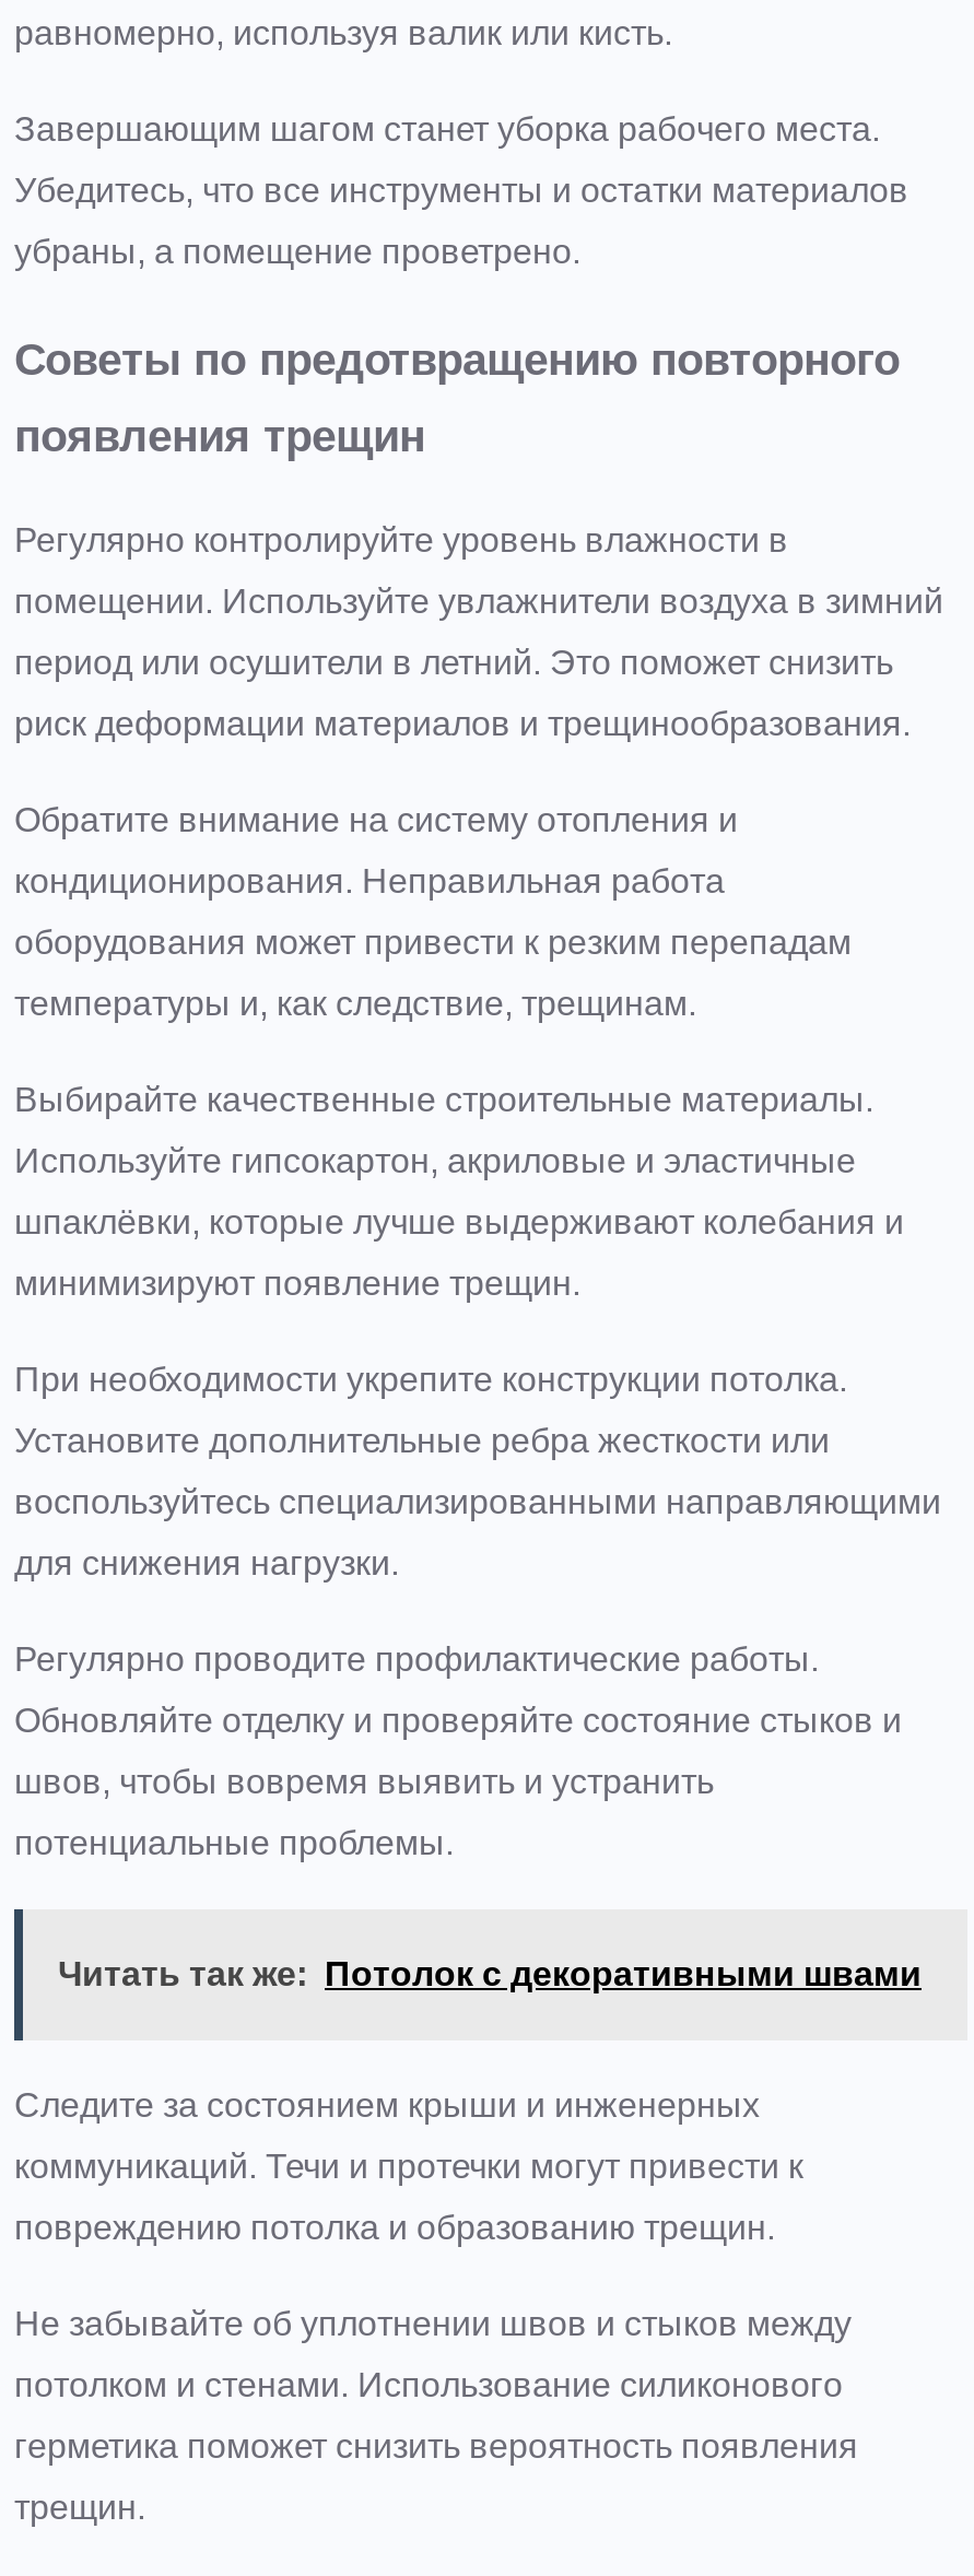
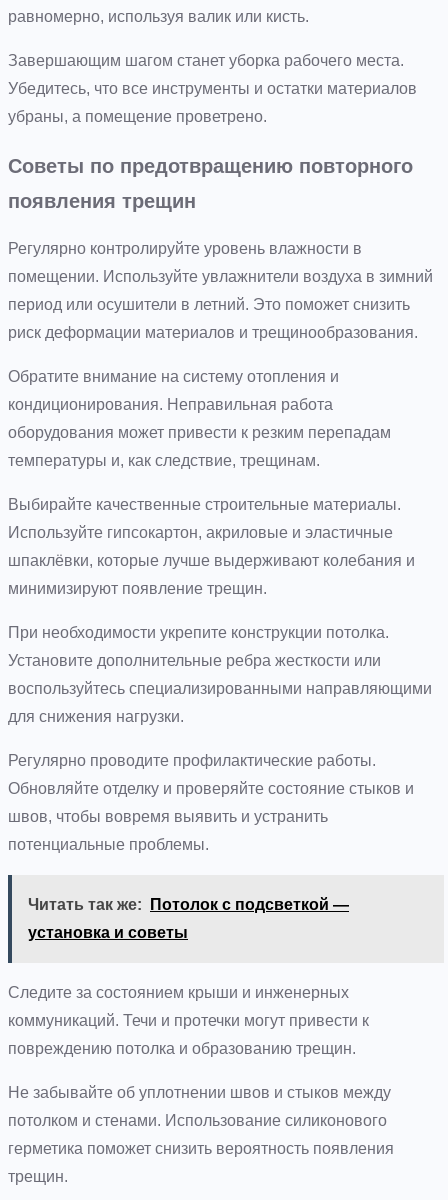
- Читать так же: Потолок с декоративными швами
+ Читать так же: Потолок с подсветкой —
+ установка и советы
